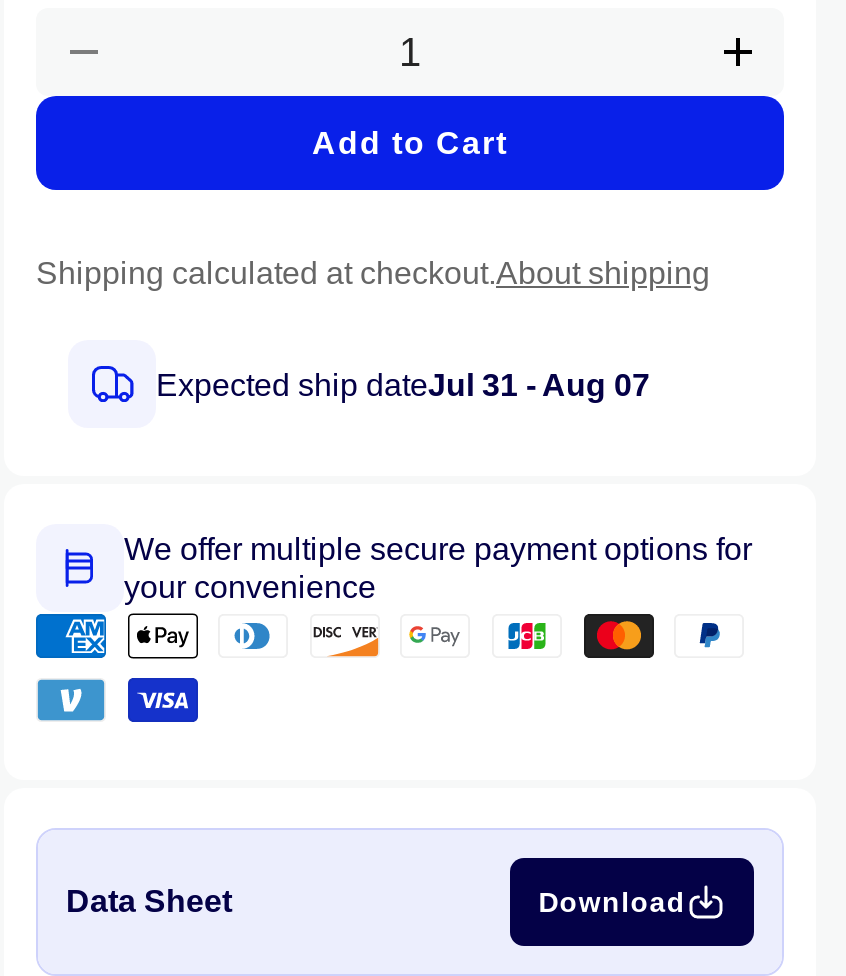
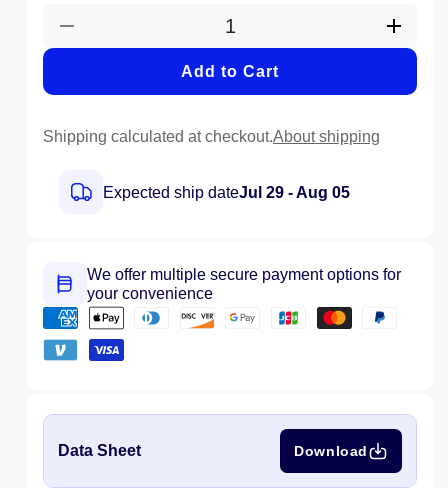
- Expected ship dateJul 31 - Aug 07
+ Expected ship dateJul 29 - Aug 05
